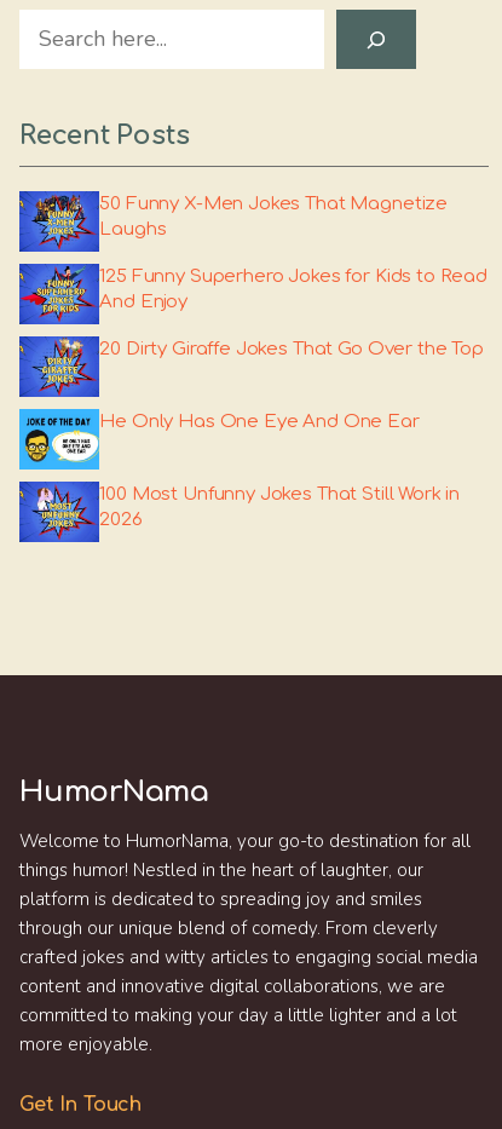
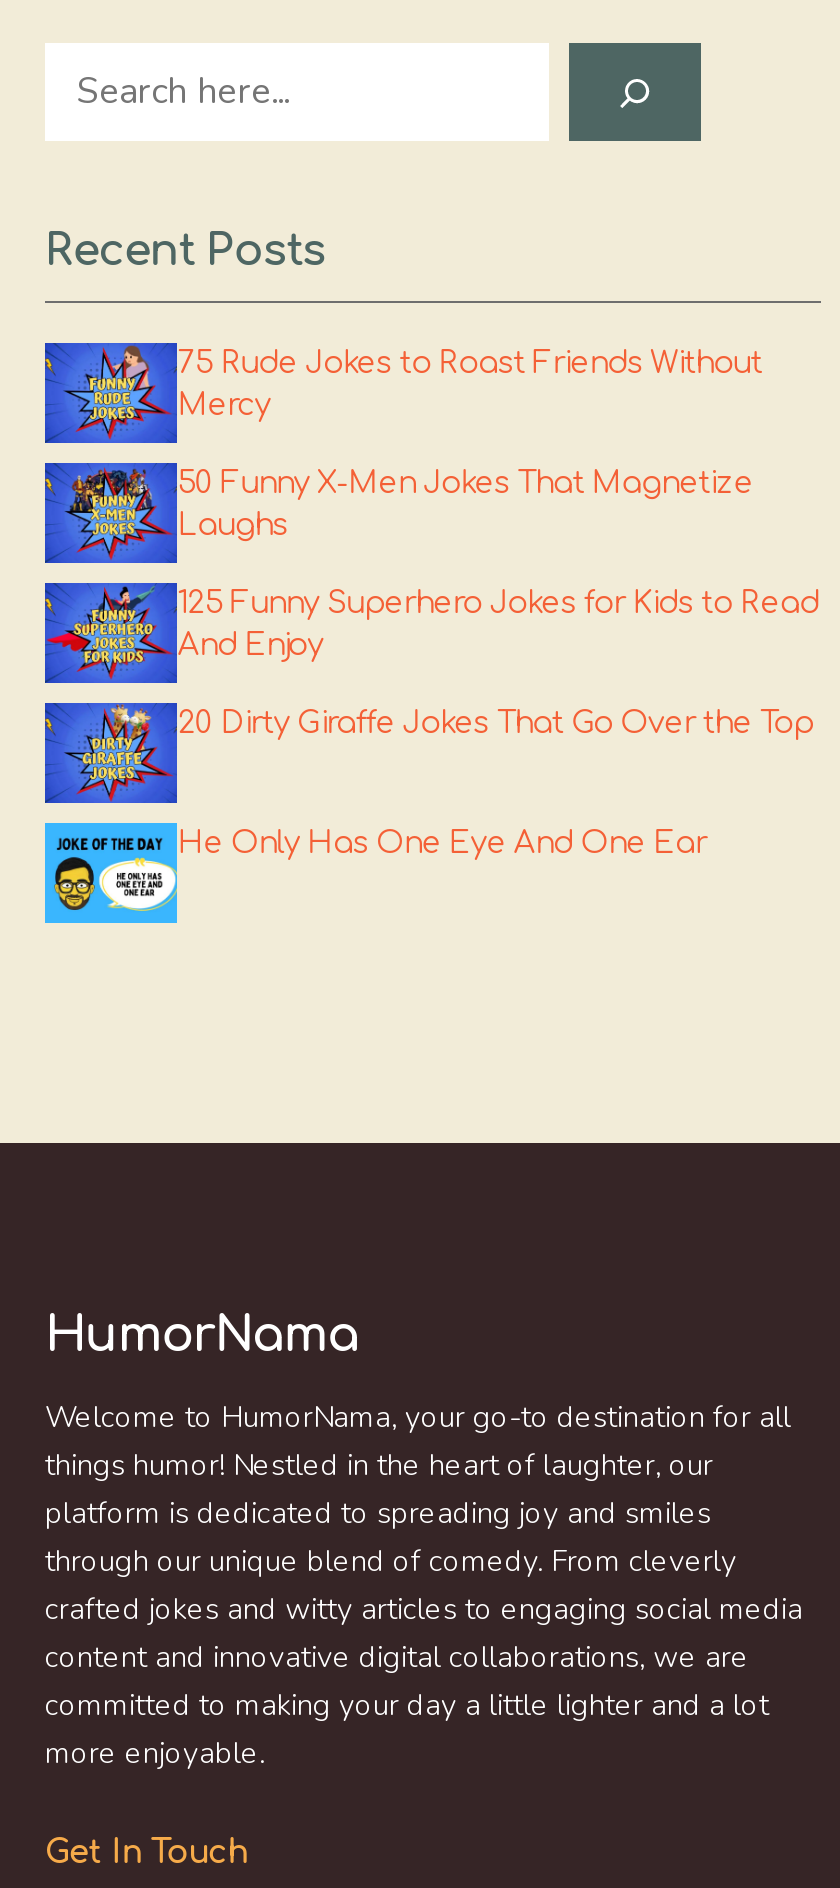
+ [image]
+ 75 Rude Jokes to Roast Friends Without
+ Mercy

moved down: [image] | 50 Funny X-Men Jokes That Magnetize | Laughs | 125 Funny Superhero Jokes for Kids to Read | And Enjoy | 20 Dirty Giraffe Jokes That Go Over the Top | He Only Has One Eye And One Ear

moved down: [image]

- [image]
- 100 Most Unfunny Jokes That Still Work in
- 2026
